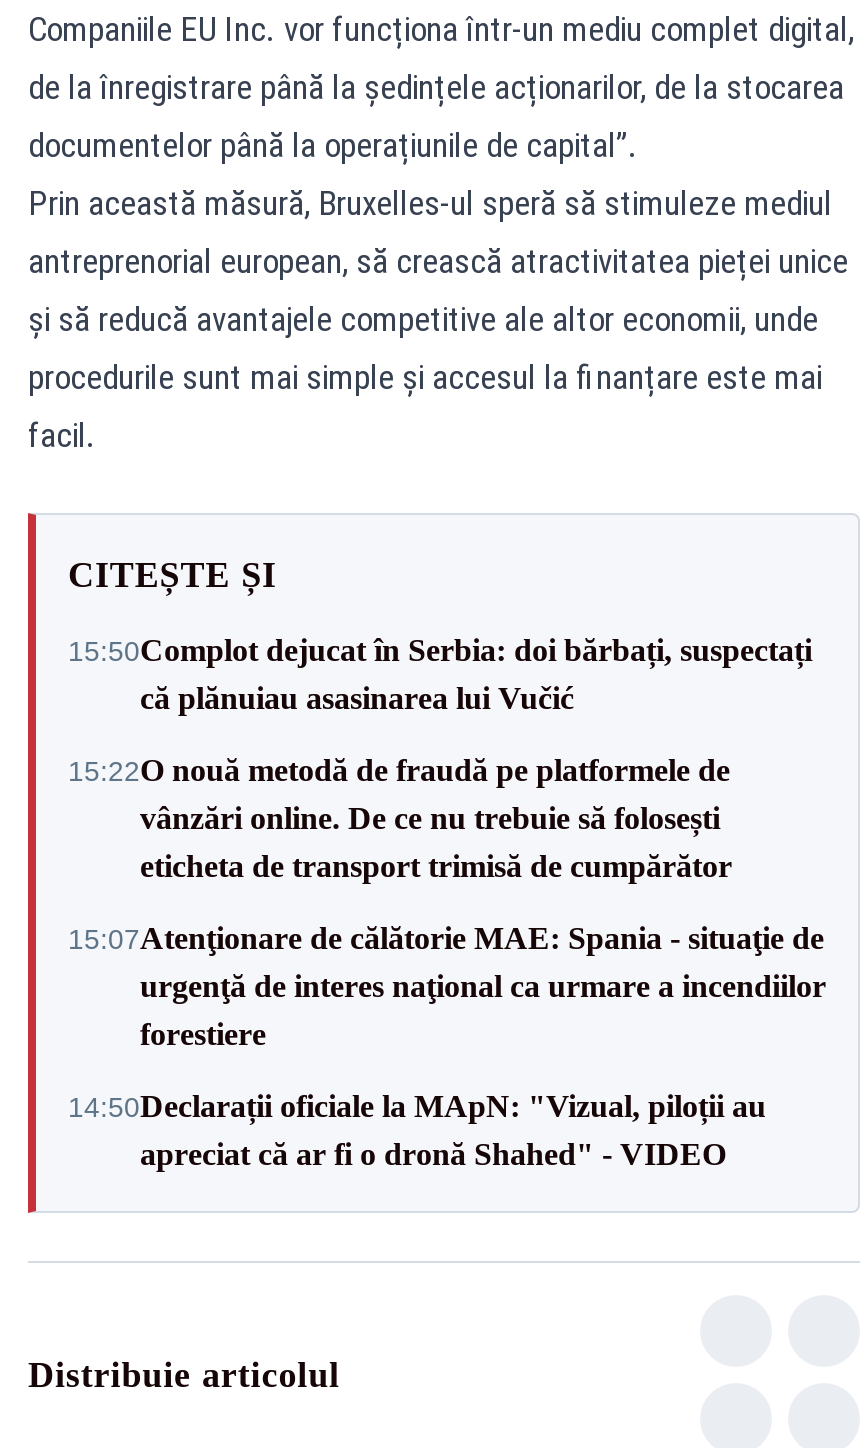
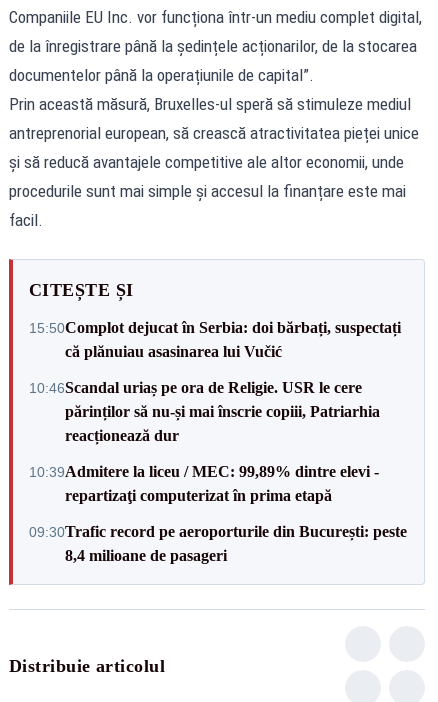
- 15:22O nouă metodă de fraudă pe platformele de
- vânzări online. De ce nu trebuie să folosești
- eticheta de transport trimisă de cumpărător
+ 10:46Scandal uriaș pe ora de Religie. USR le cere
+ părinților să nu-și mai înscrie copiii, Patriarhia
+ reacționează dur

- 15:07Atenţionare de călătorie MAE: Spania - situaţie de
- urgenţă de interes naţional ca urmare a incendiilor
- forestiere
+ 10:39Admitere la liceu / MEC: 99,89% dintre elevi -
+ repartizaţi computerizat în prima etapă

- 14:50Declarații oficiale la MApN: "Vizual, piloții au
- apreciat că ar fi o dronă Shahed" - VIDEO
+ 09:30Trafic record pe aeroporturile din București: peste
+ 8,4 milioane de pasageri
